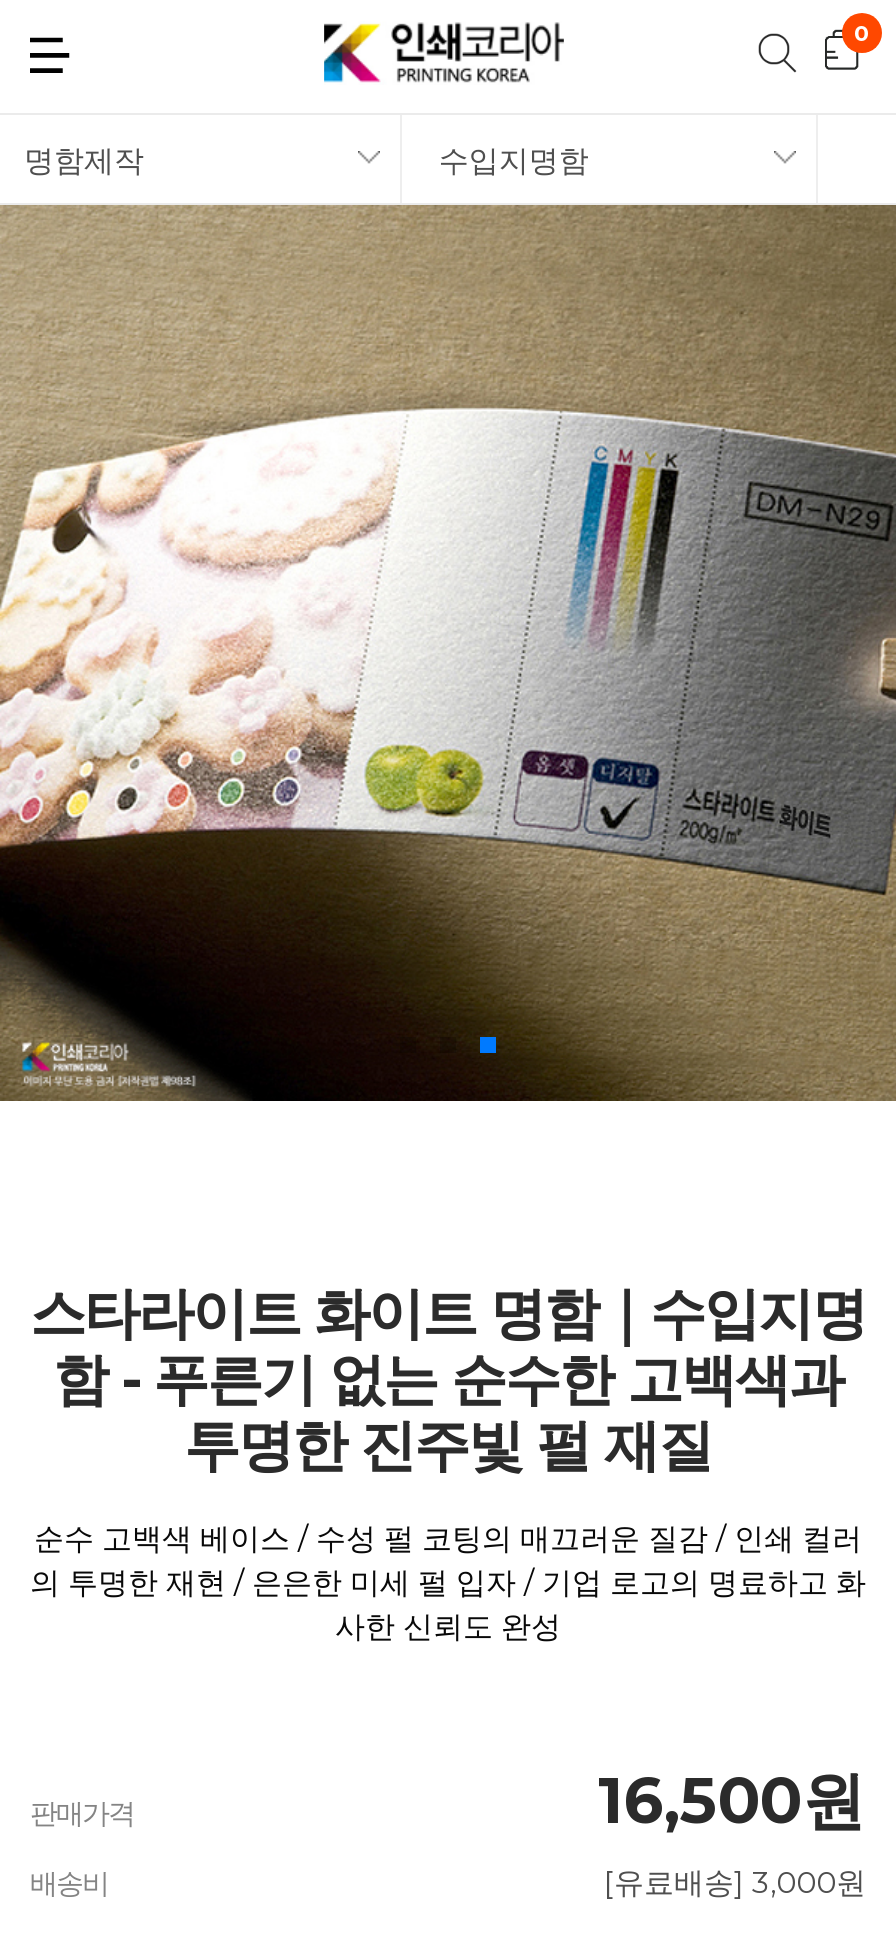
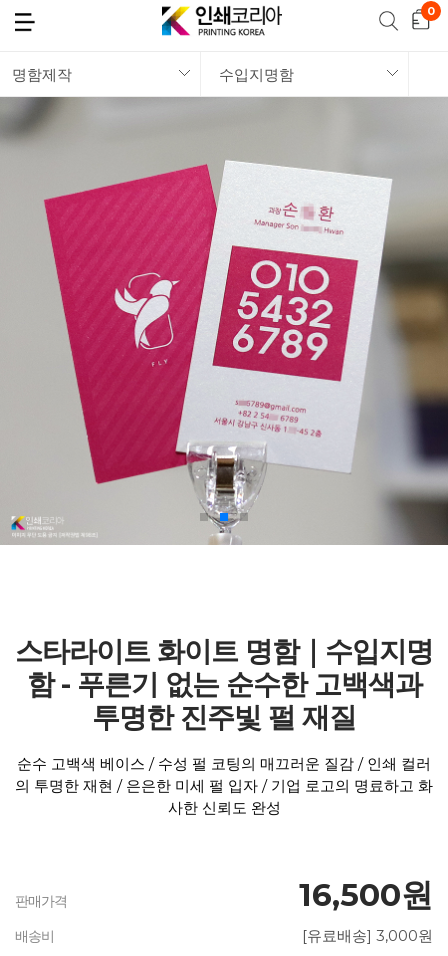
- [image]
+ [image]
